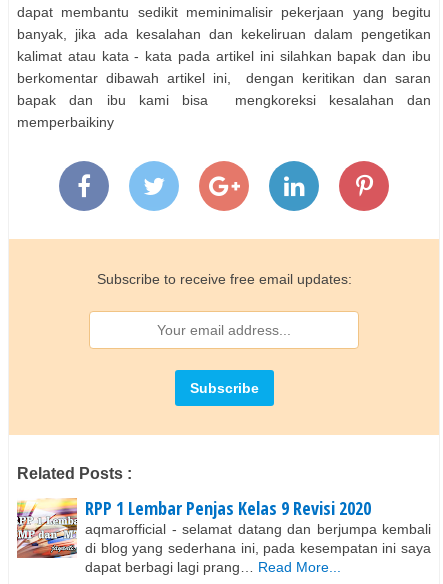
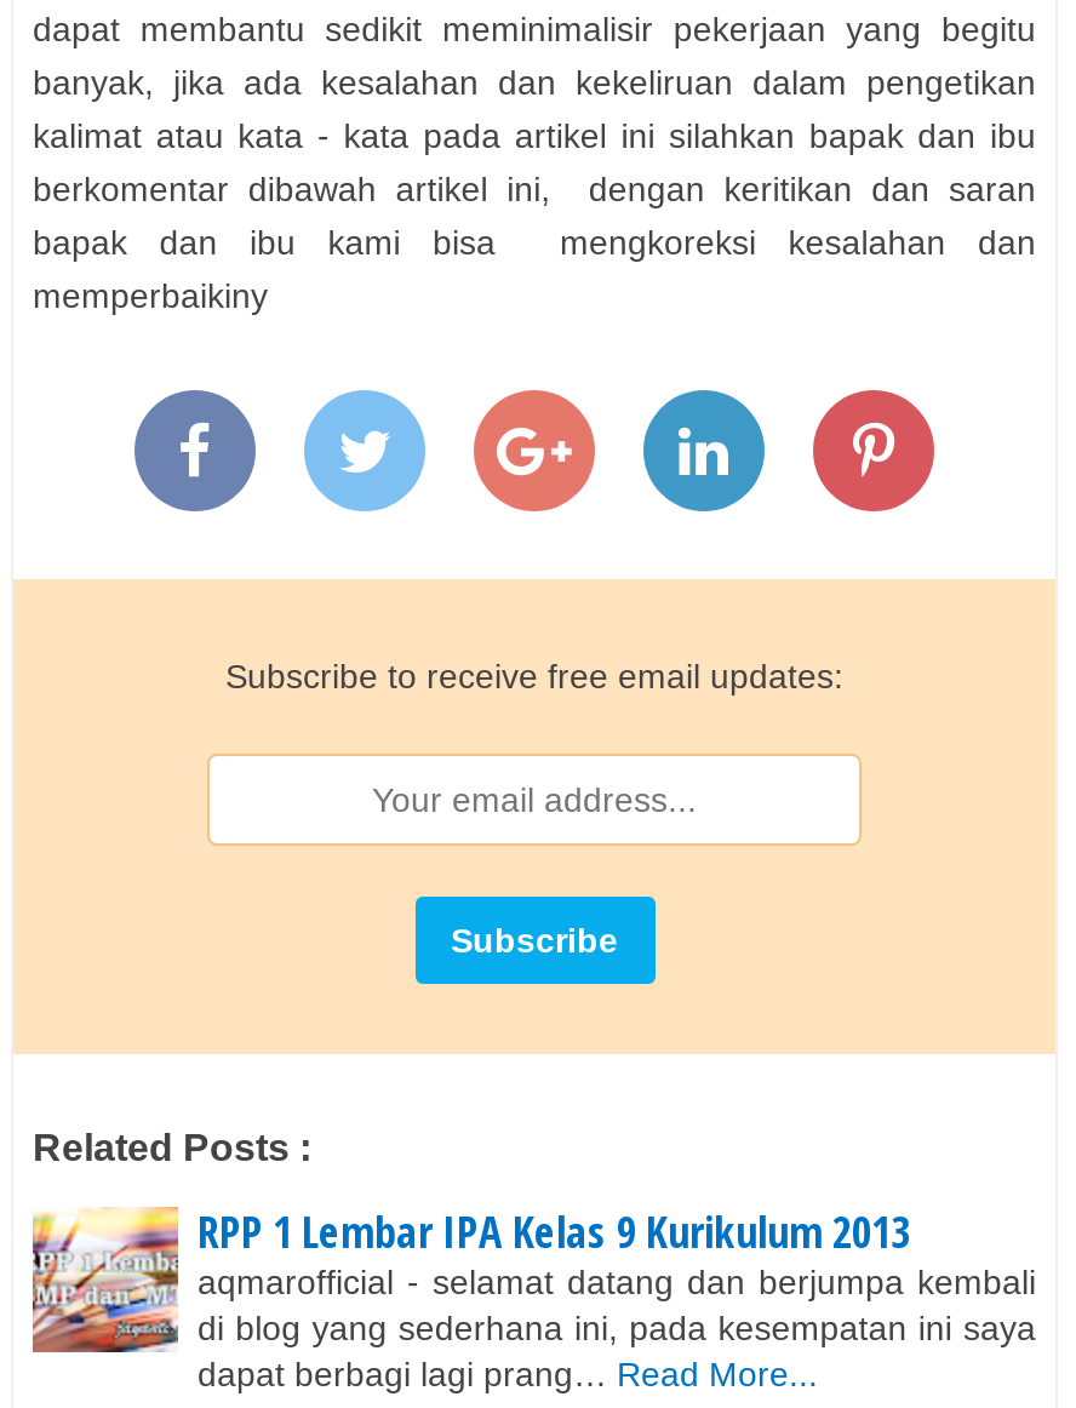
- RPP 1 Lembar Penjas Kelas 9 Revisi 2020
+ RPP 1 Lembar IPA Kelas 9 Kurikulum 2013
